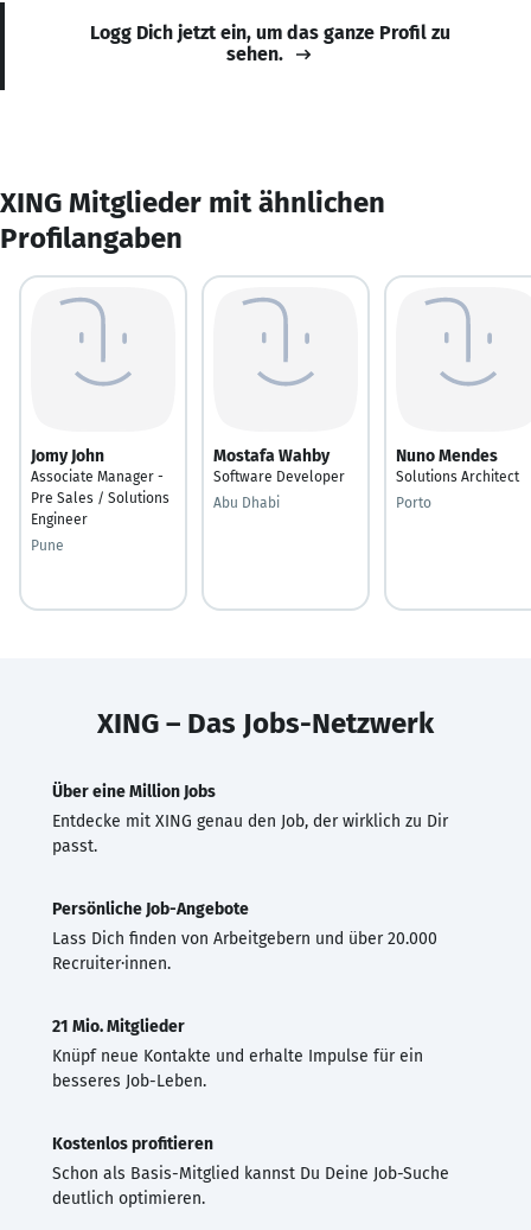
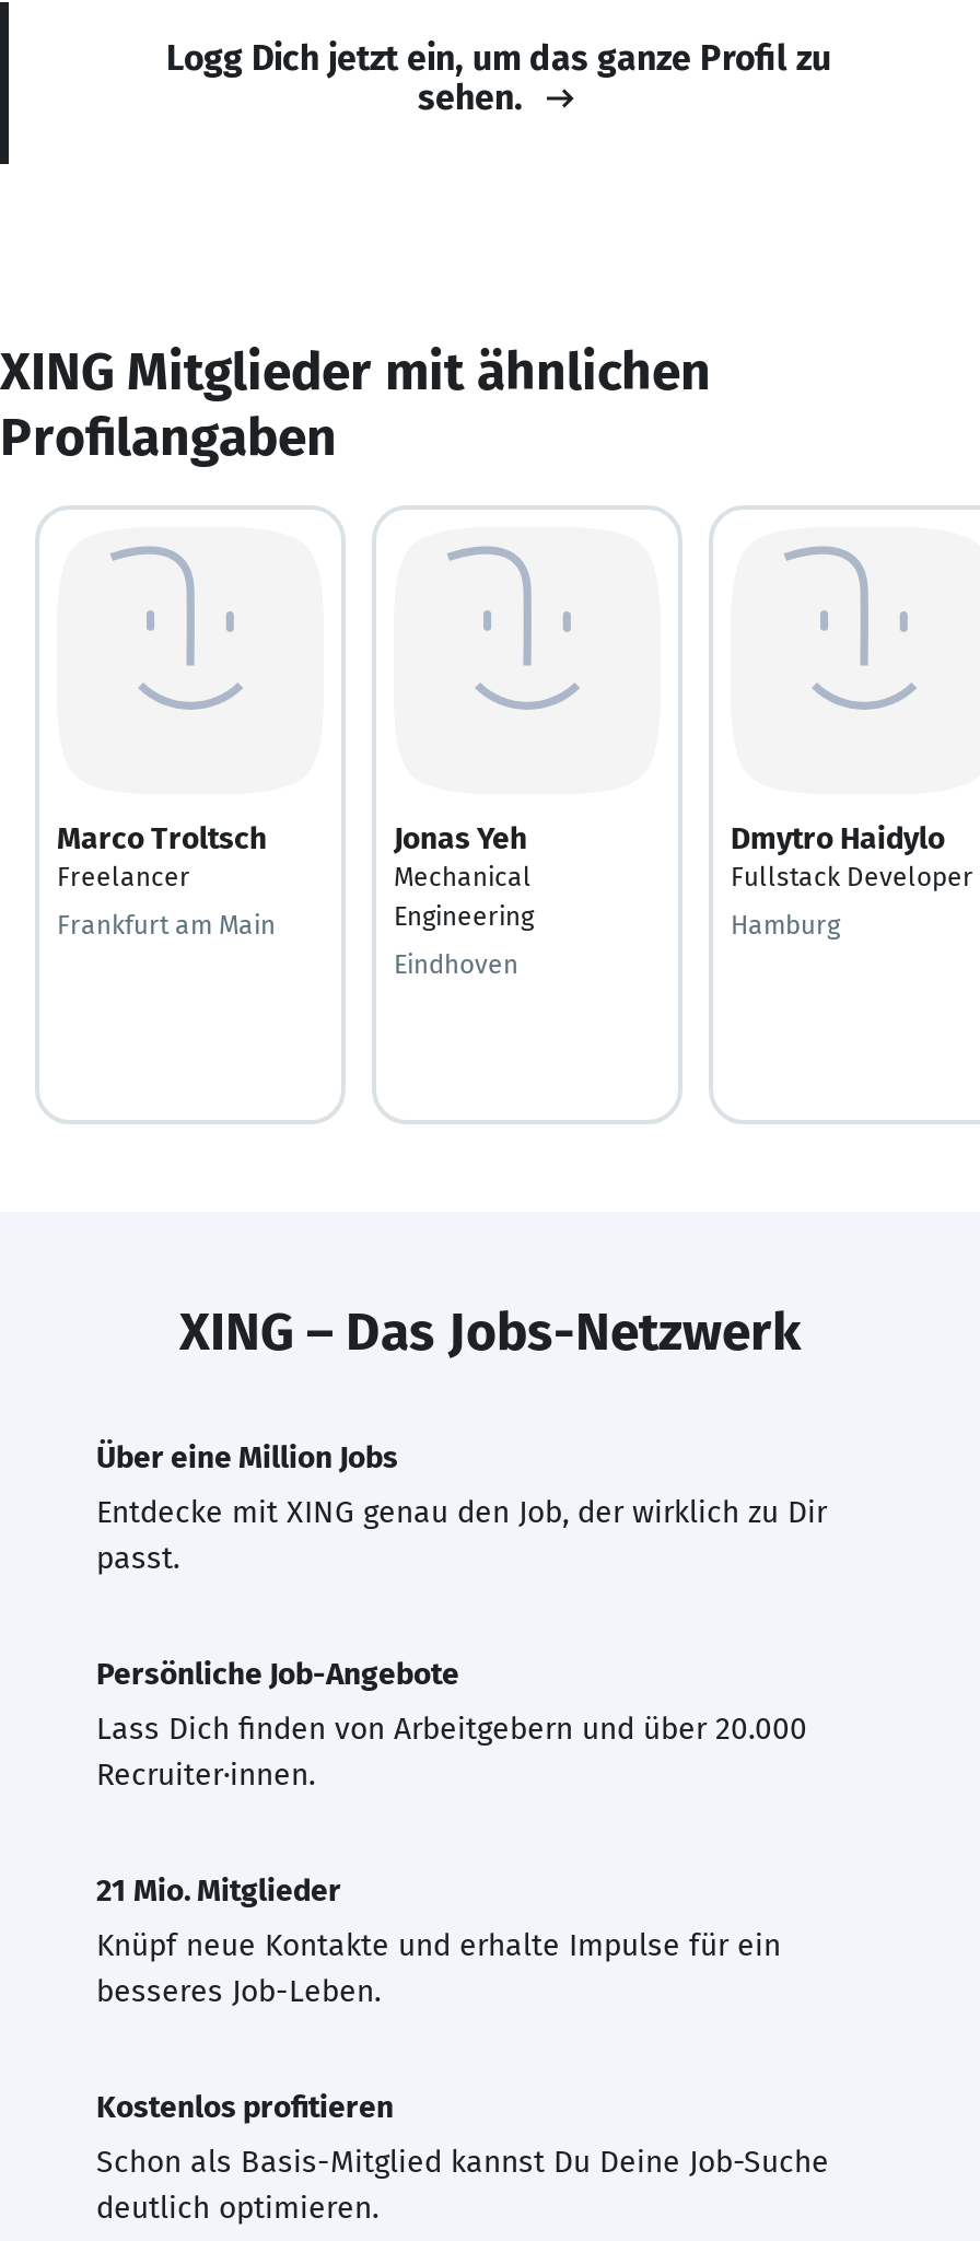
- Jomy John
- Associate Manager -
- Pre Sales / Solutions
- Engineer
+ Marco Troltsch
+ Freelancer

- Mostafa Wahby
- Software Developer
+ Jonas Yeh
+ Mechanical
+ Engineering

- Nuno Mendes
- Solutions Architect
+ Dmytro Haidylo
+ Fullstack Developer

- Abu Dhabi
+ Eindhoven

- Porto
+ Hamburg

- Pune
+ Frankfurt am Main
